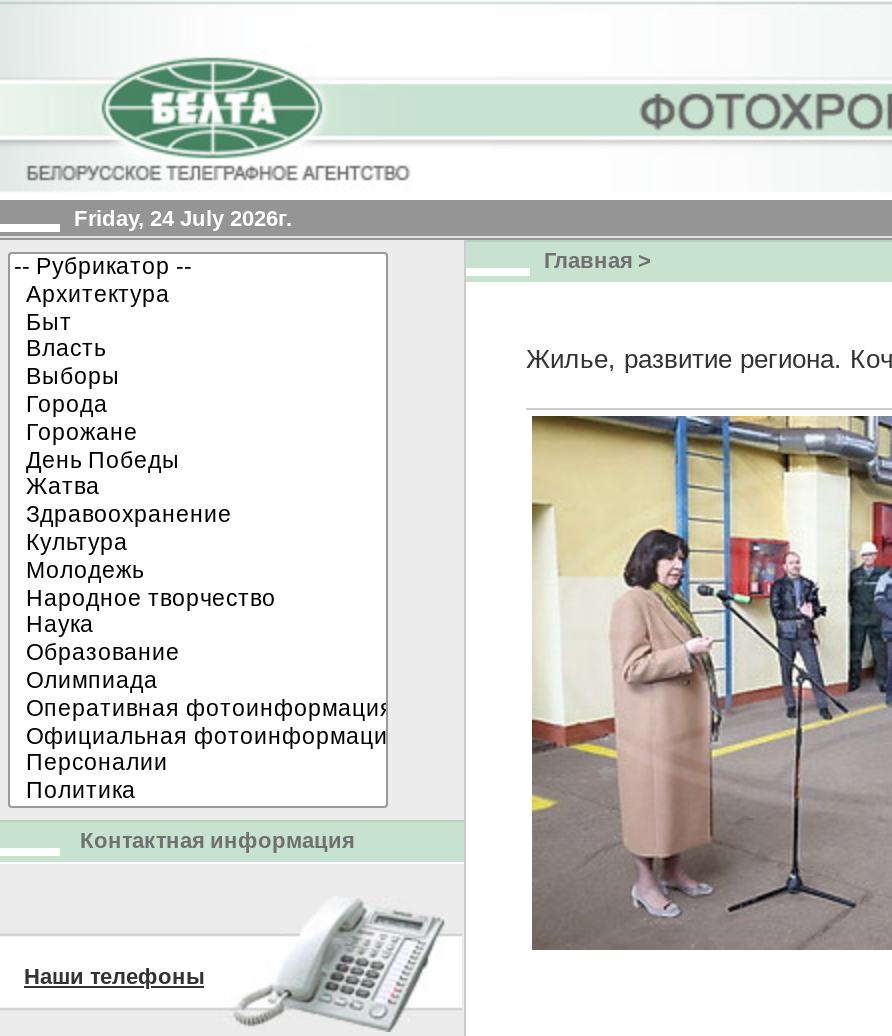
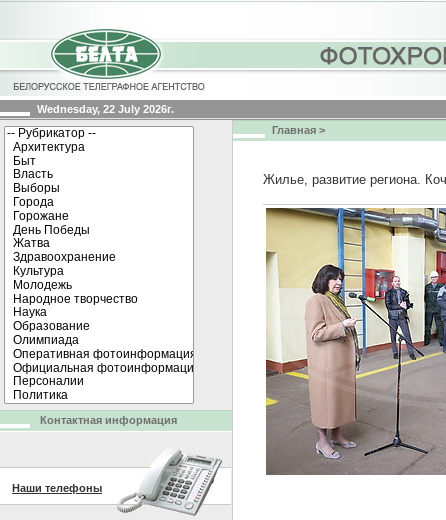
- Friday, 24 July 2026г.
+ Wednesday, 22 July 2026г.
